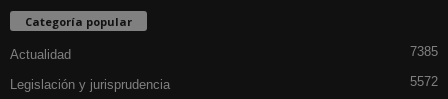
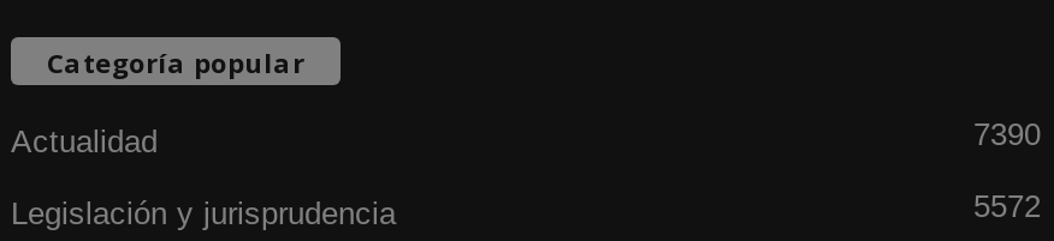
- 7385
+ 7390
